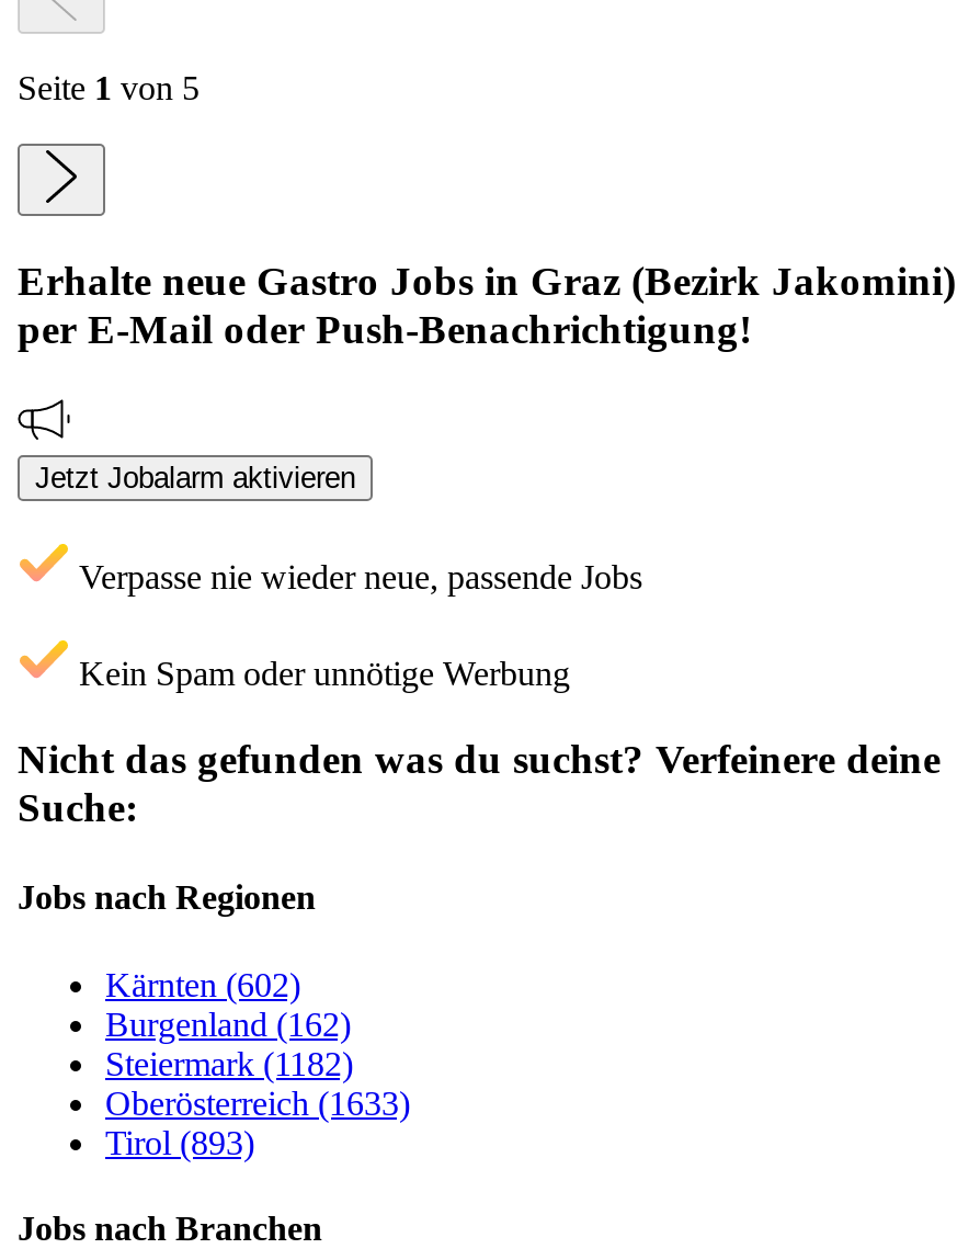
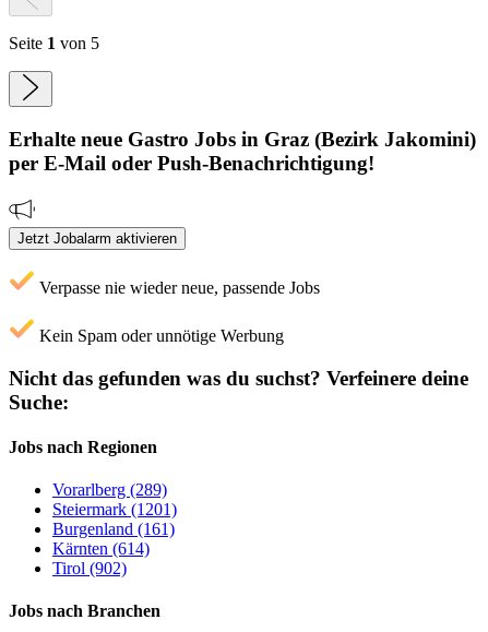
- Kärnten (602)
- Burgenland (162)
- Steiermark (1182)
- Oberösterreich (1633)
- Tirol (893)
+ Vorarlberg (289)
+ Steiermark (1201)
+ Burgenland (161)
+ Kärnten (614)
+ Tirol (902)
